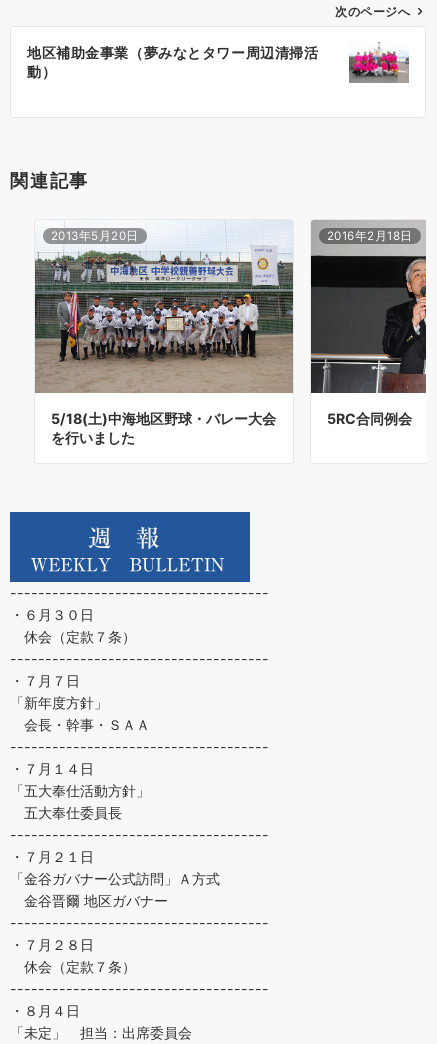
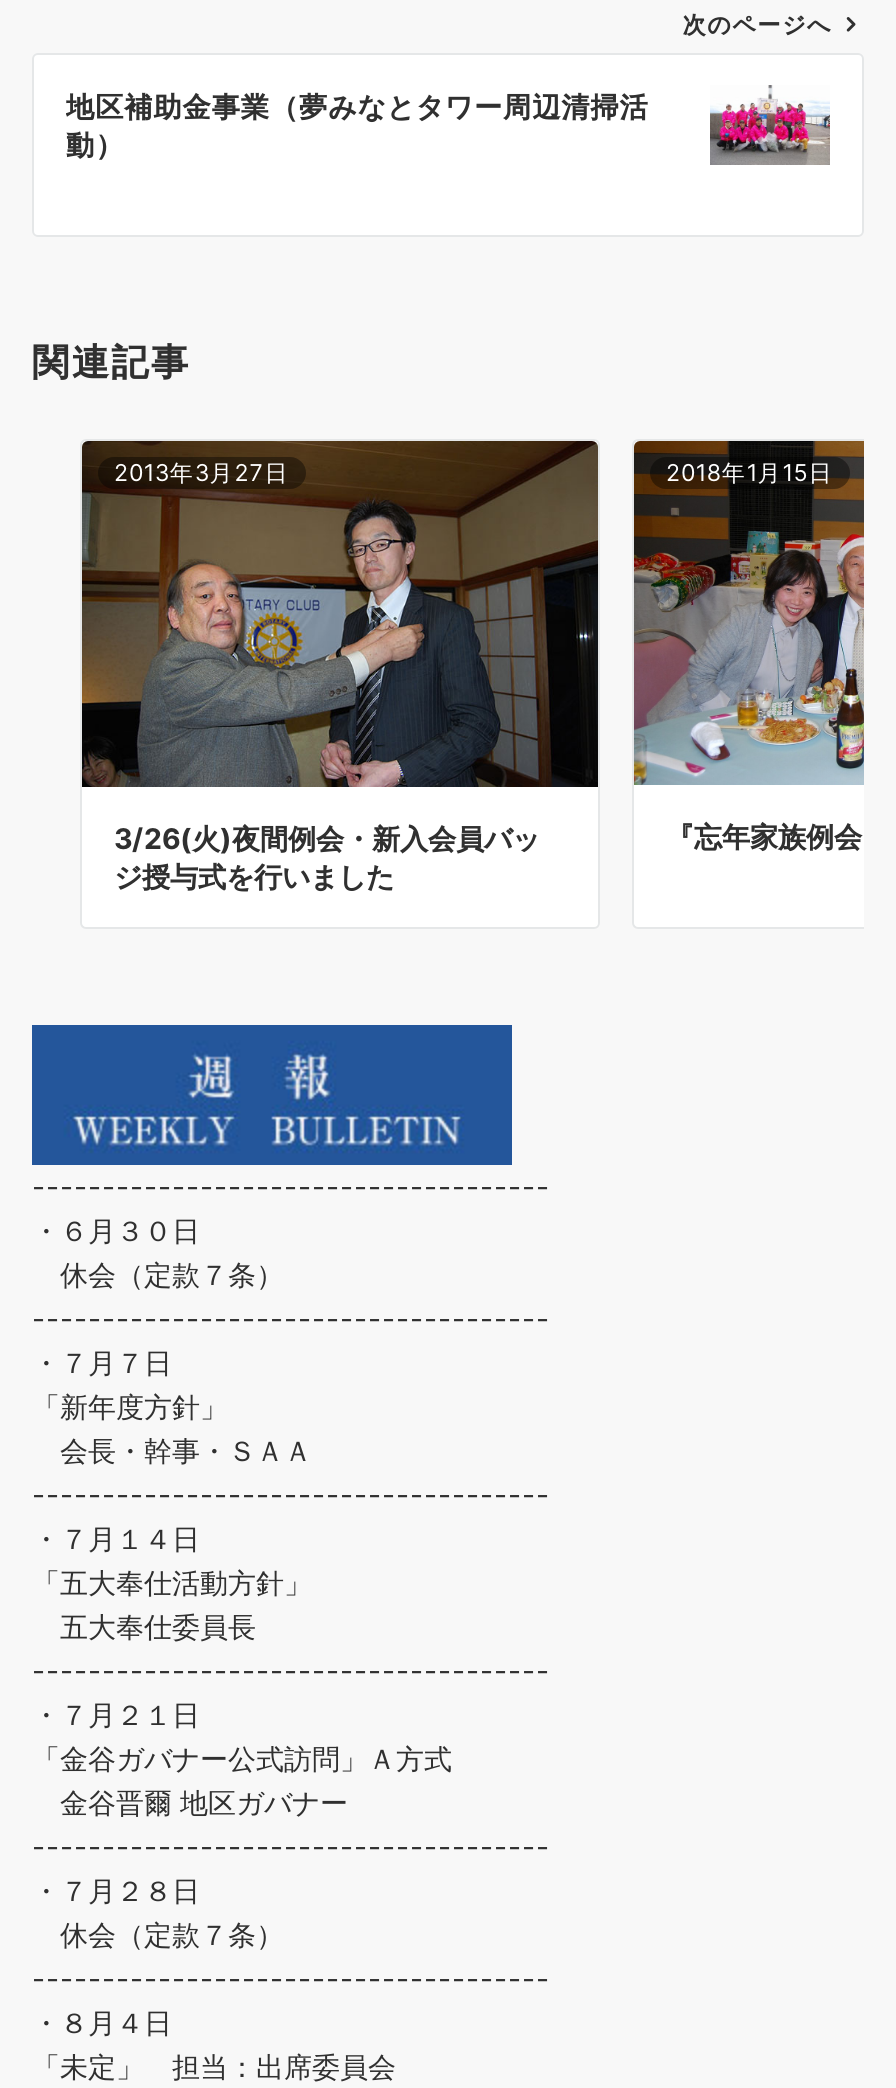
- [image]
- 2013年5月20日
+ [image]
+ 2013年3月27日

- [image]
- 2016年2月18日
+ [image]
+ 2018年1月15日

- 5/18(土)中海地区野球・バレー大会
- を行いました
+ 3/26(火)夜間例会・新入会員バッ
+ ジ授与式を行いました

- 5RC合同例会
+ 『忘年家族例会』
